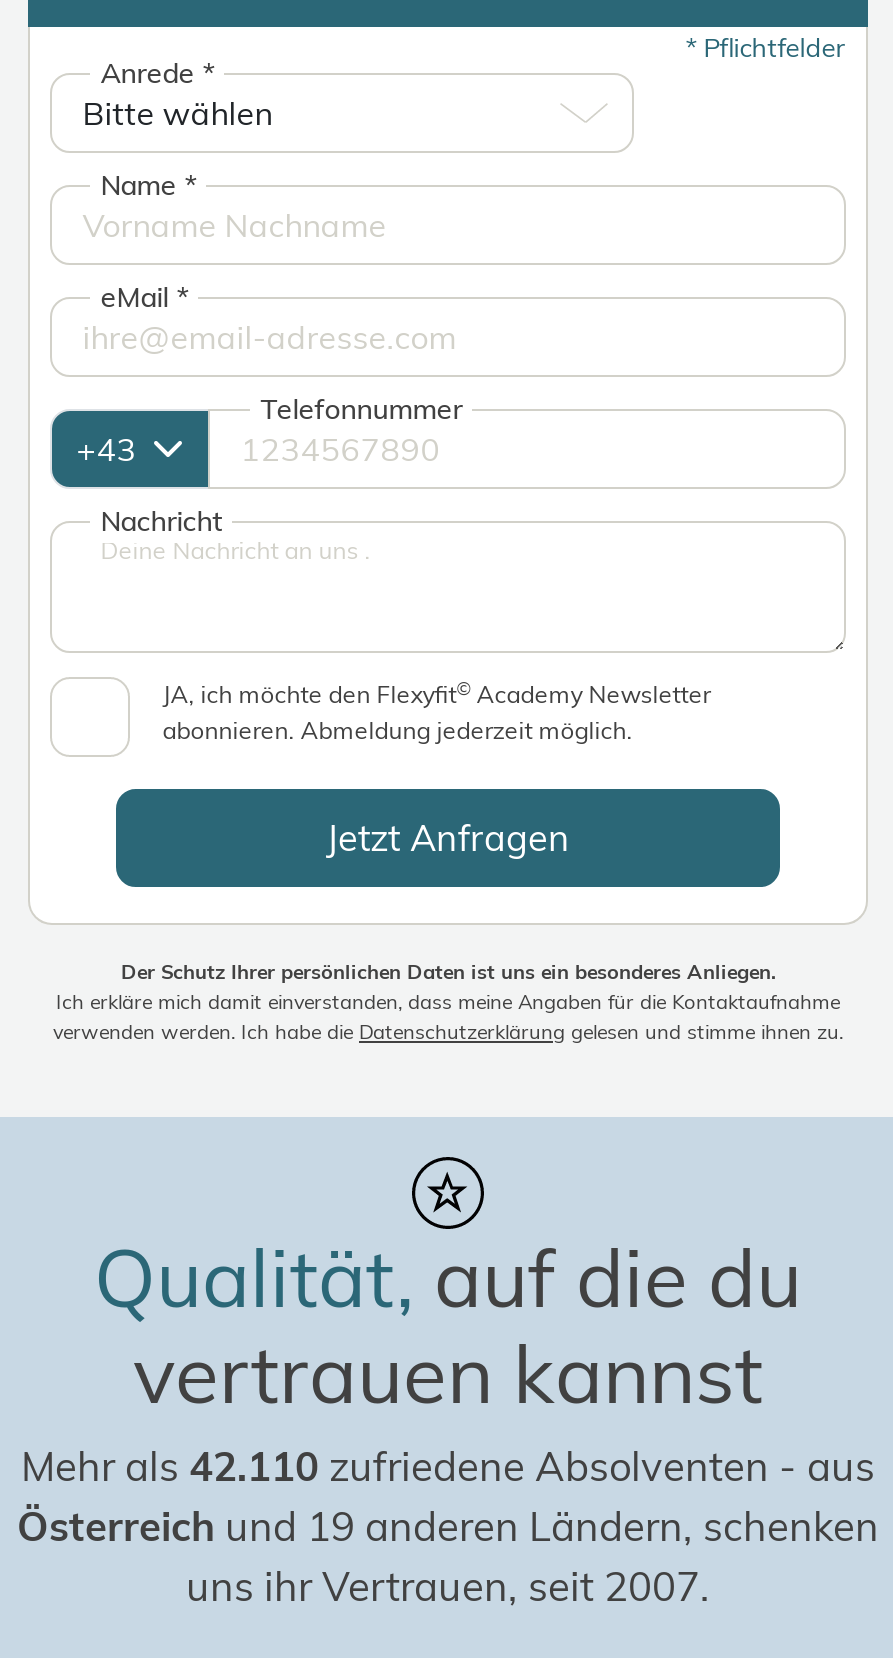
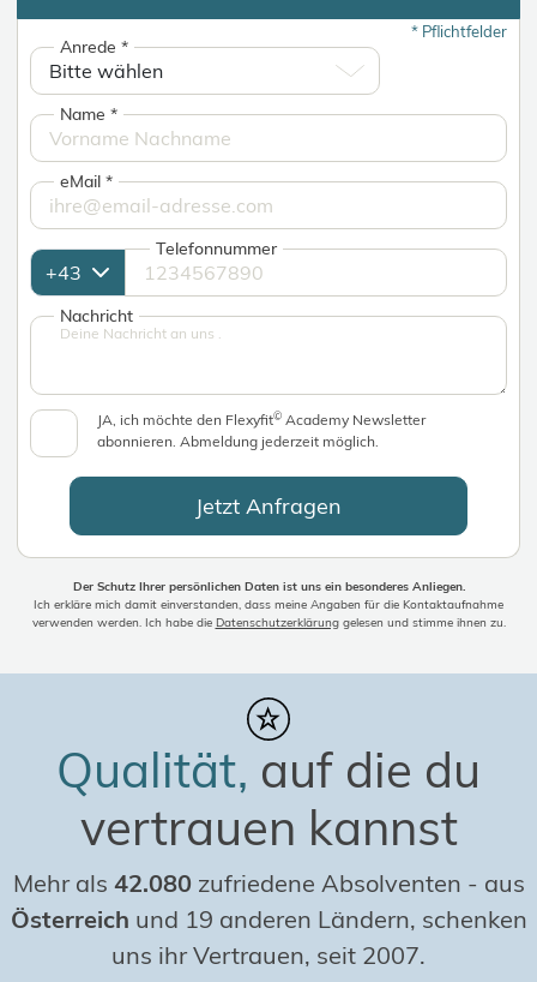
- Mehr als 42.110 zufriedene Absolventen - aus
+ Mehr als 42.080 zufriedene Absolventen - aus
